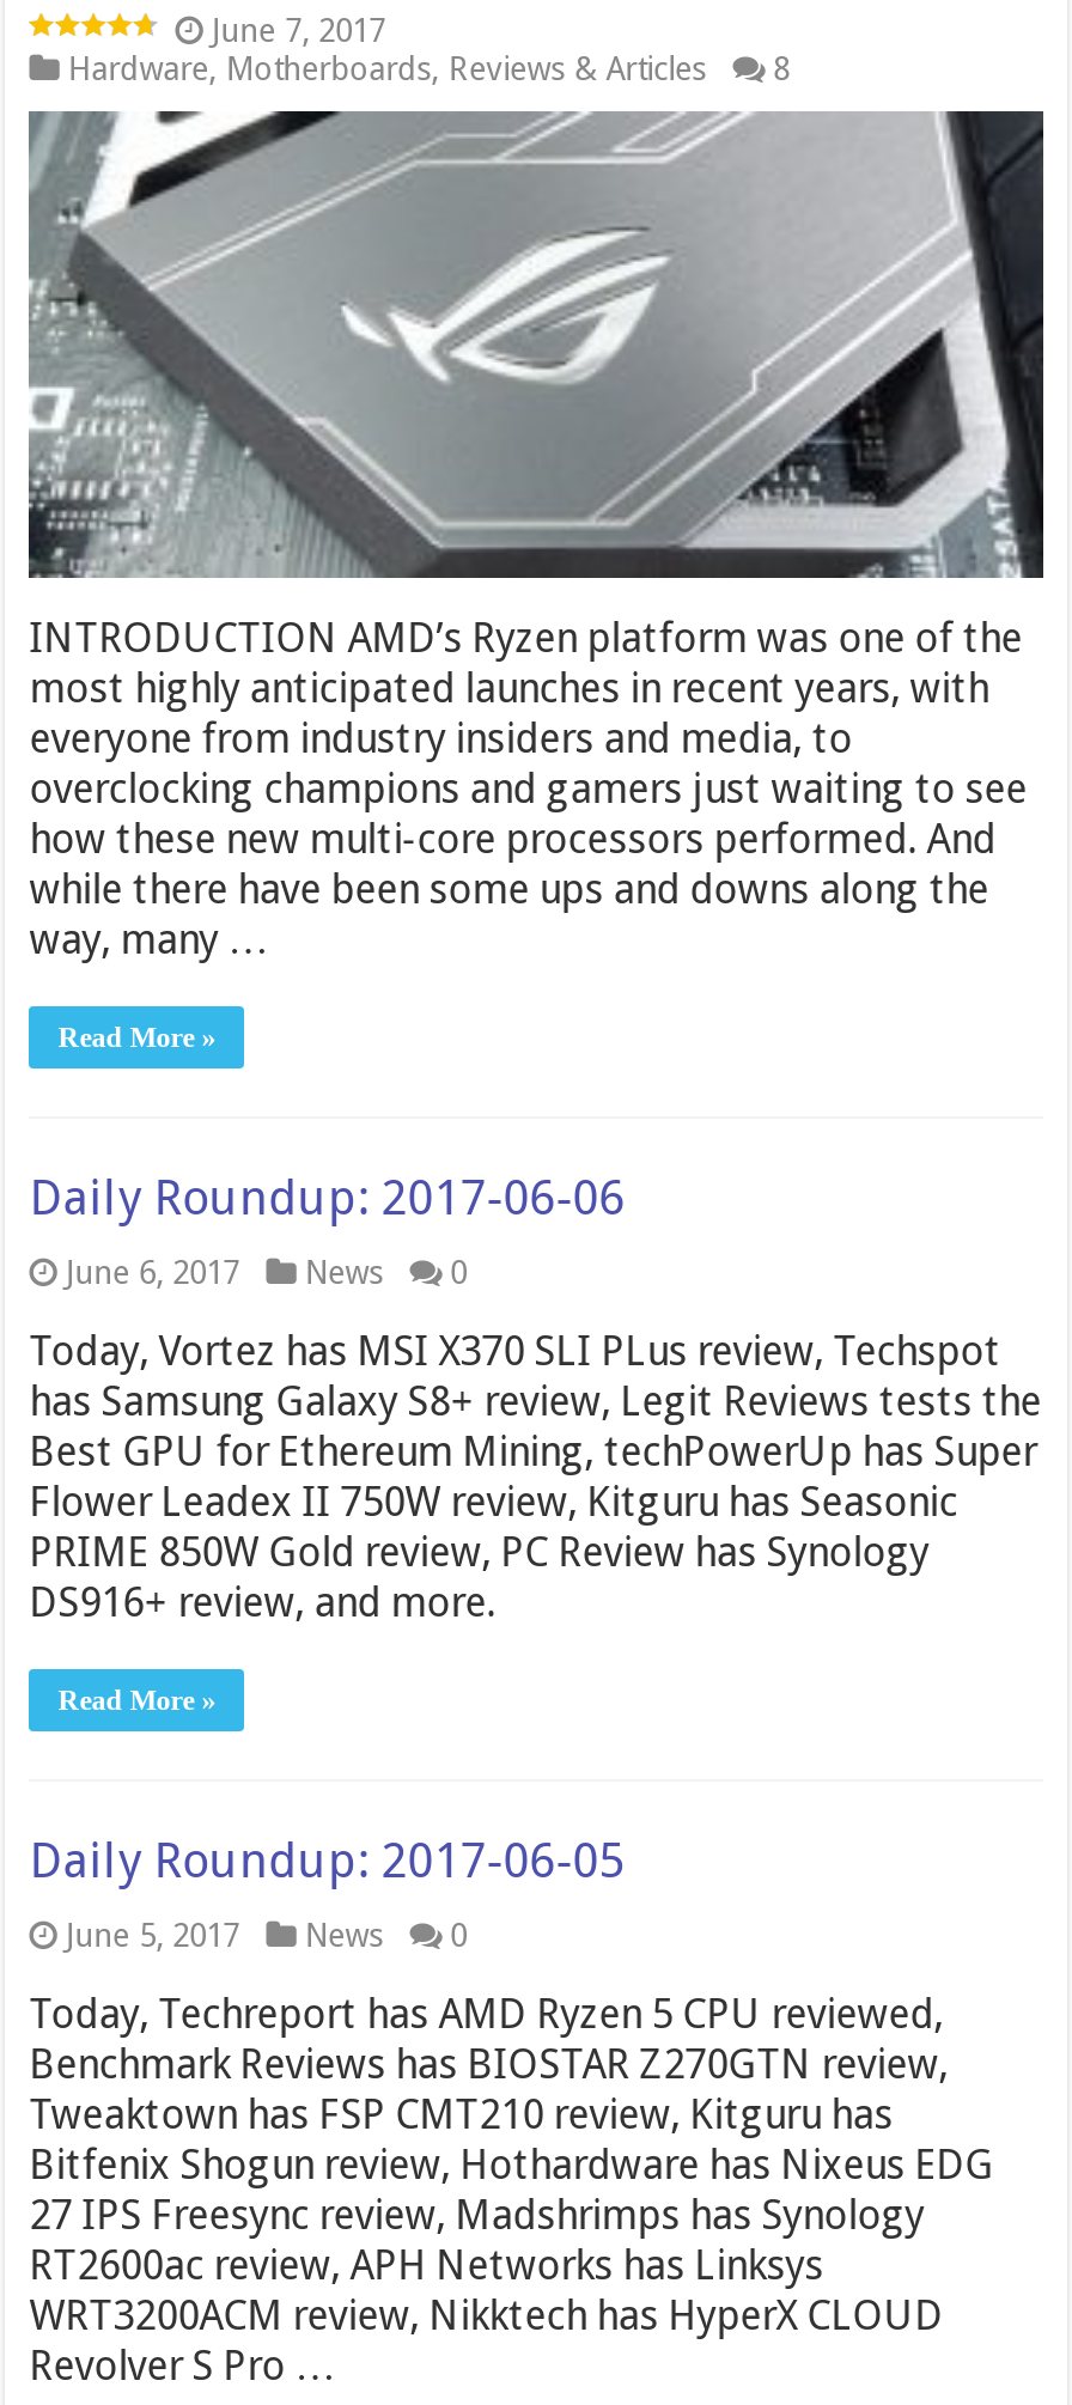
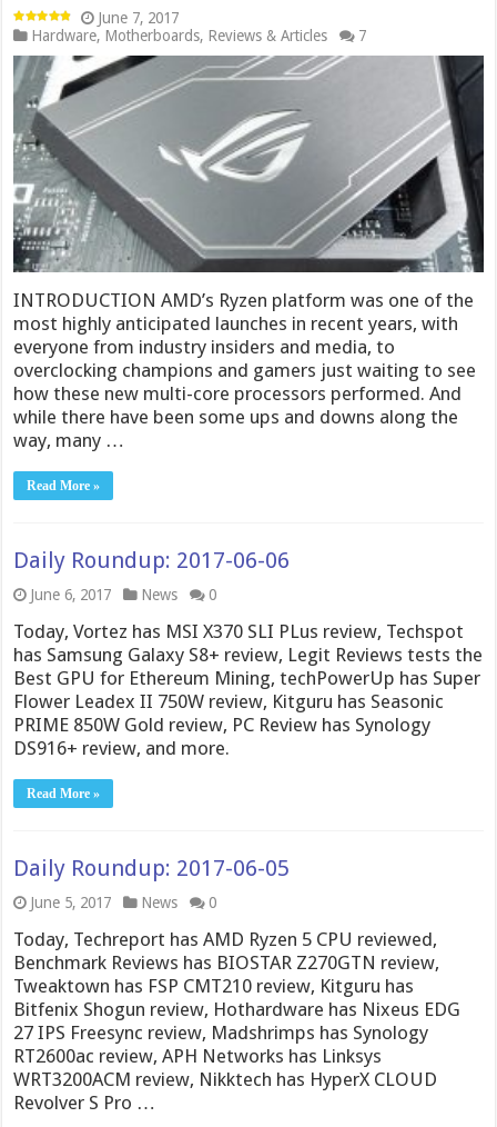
- Hardware, Motherboards, Reviews & Articles 8
+ Hardware, Motherboards, Reviews & Articles 7
